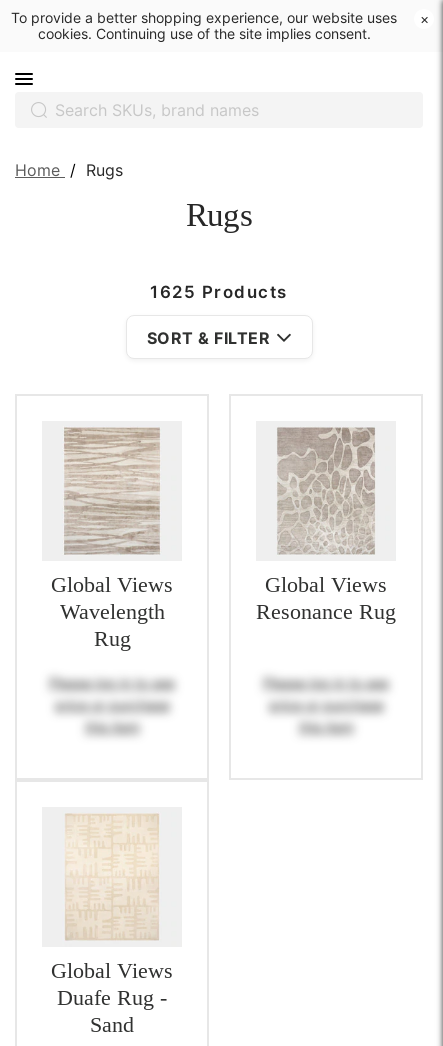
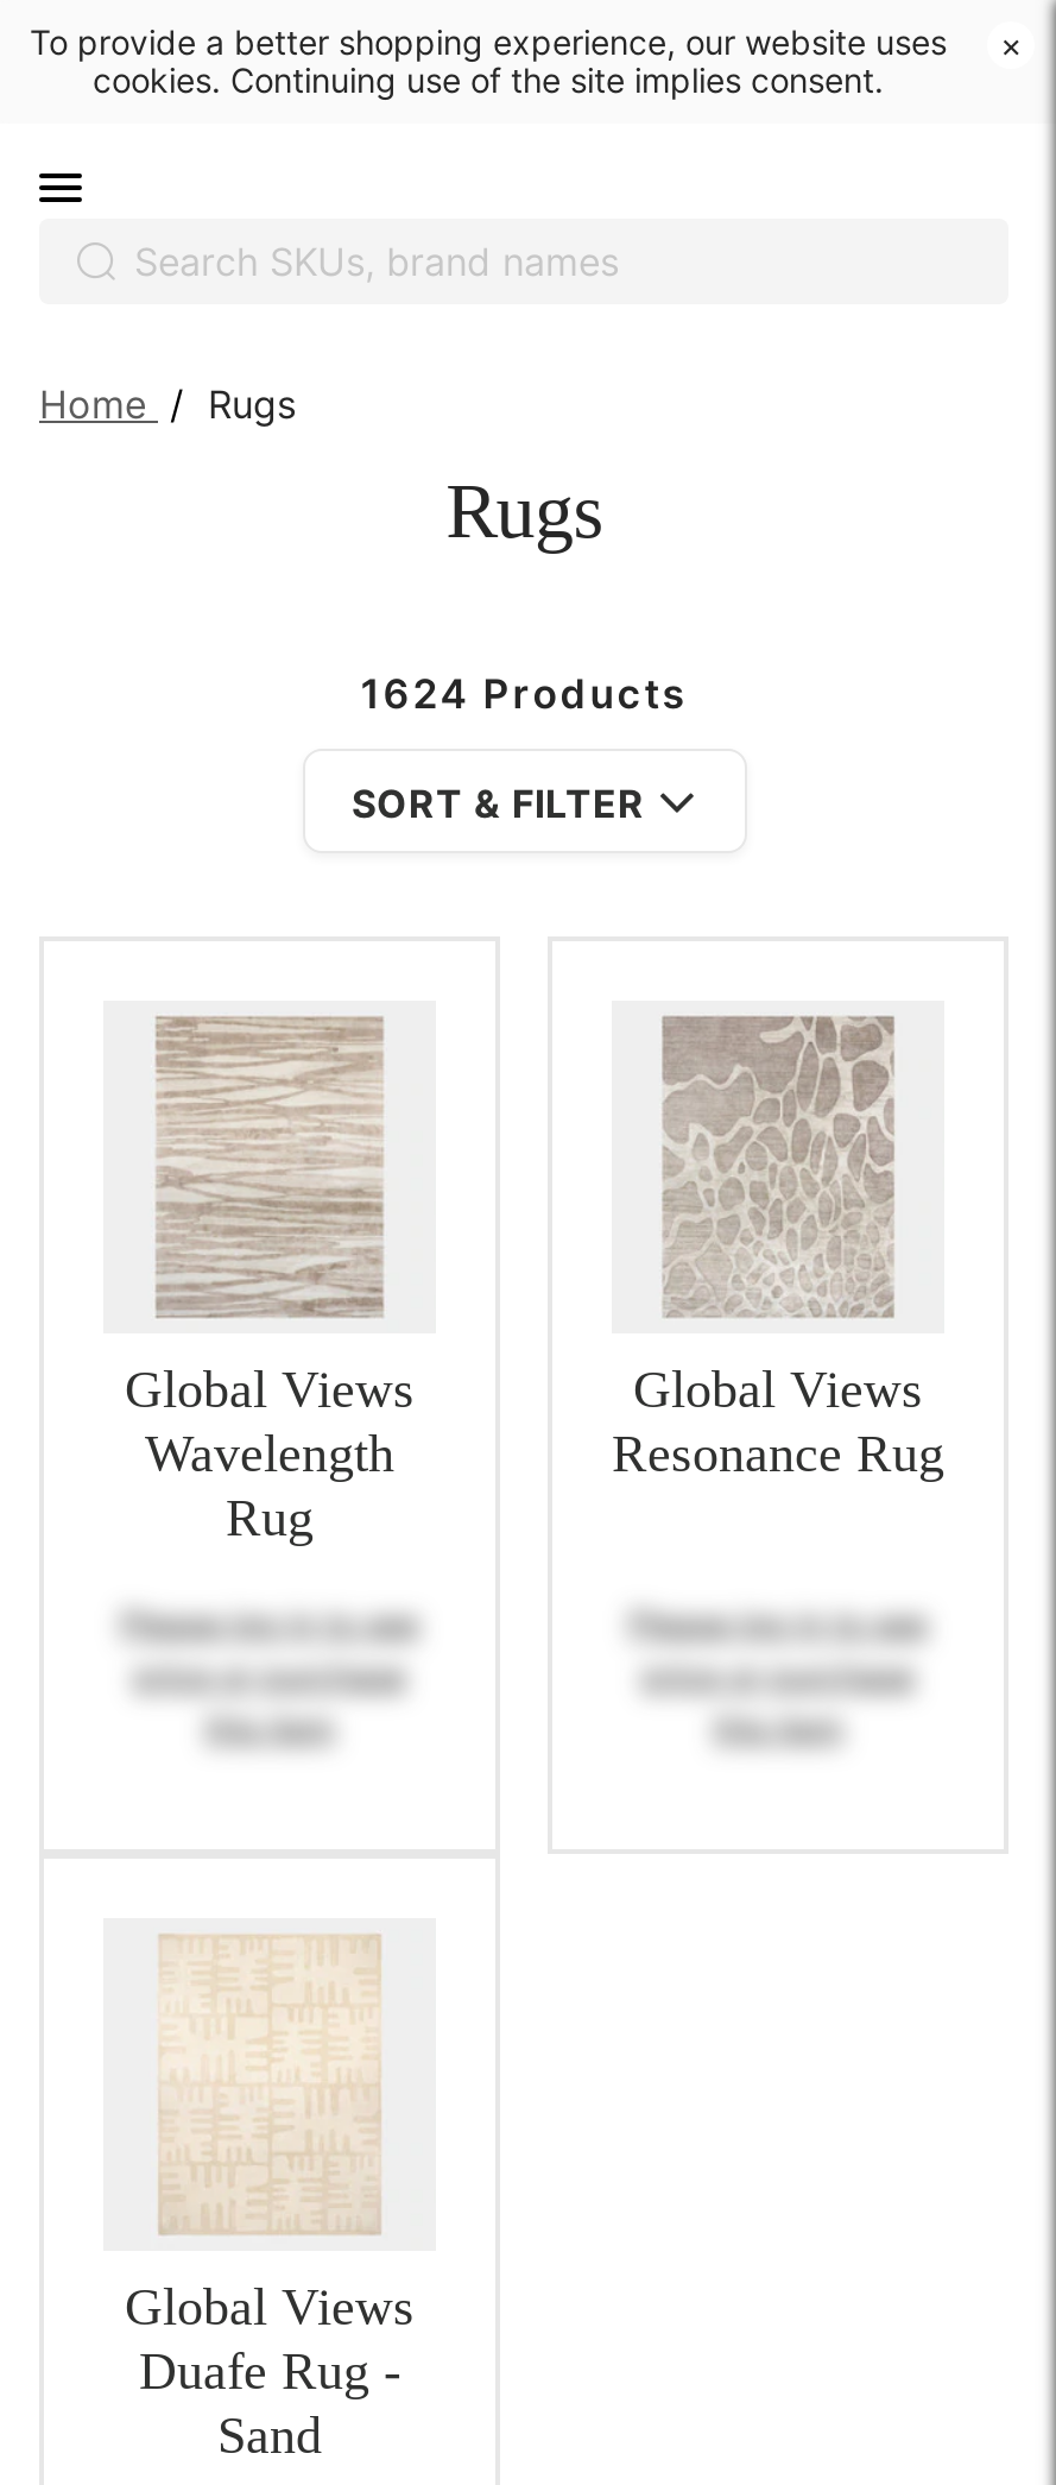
- 1625 Products
+ 1624 Products
